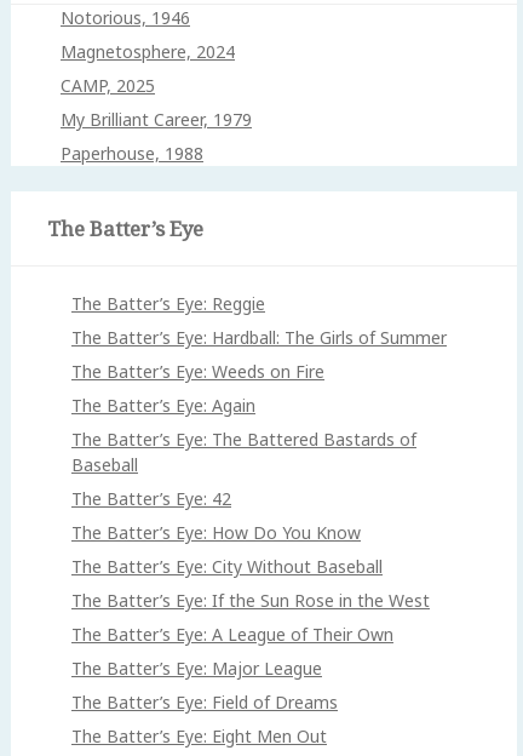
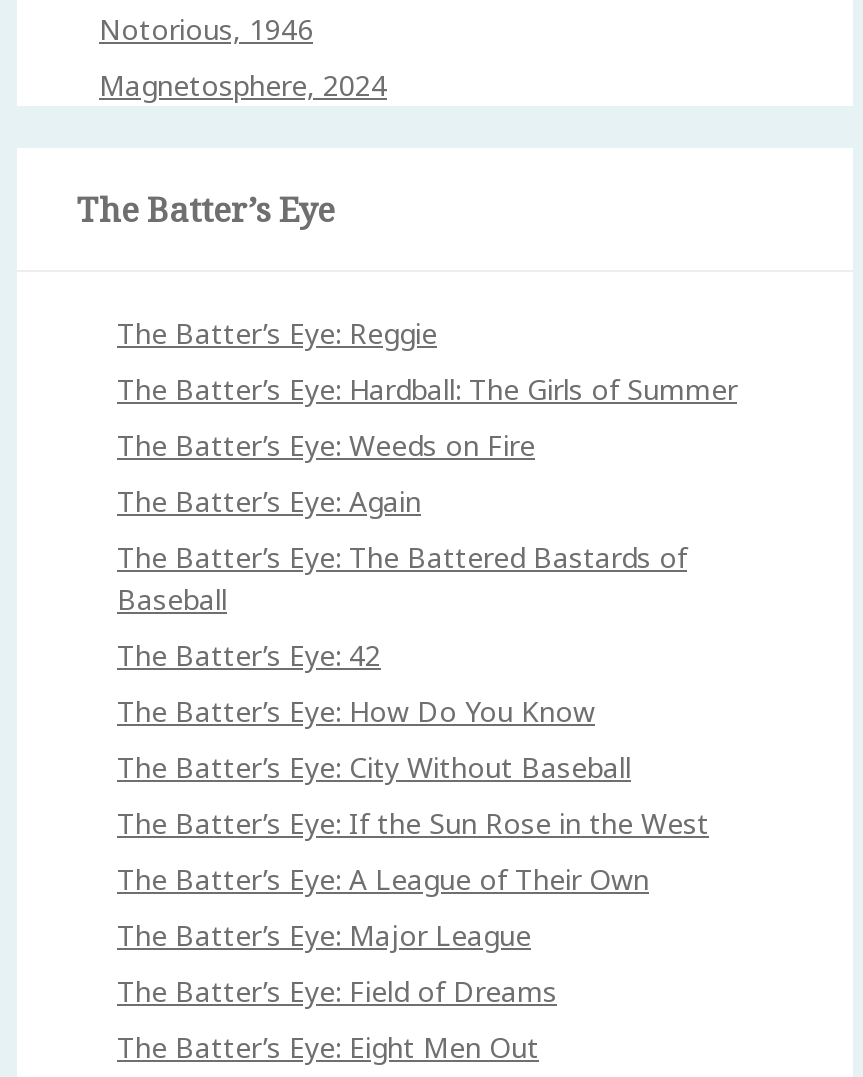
- CAMP, 2025
- My Brilliant Career, 1979
- Paperhouse, 1988
